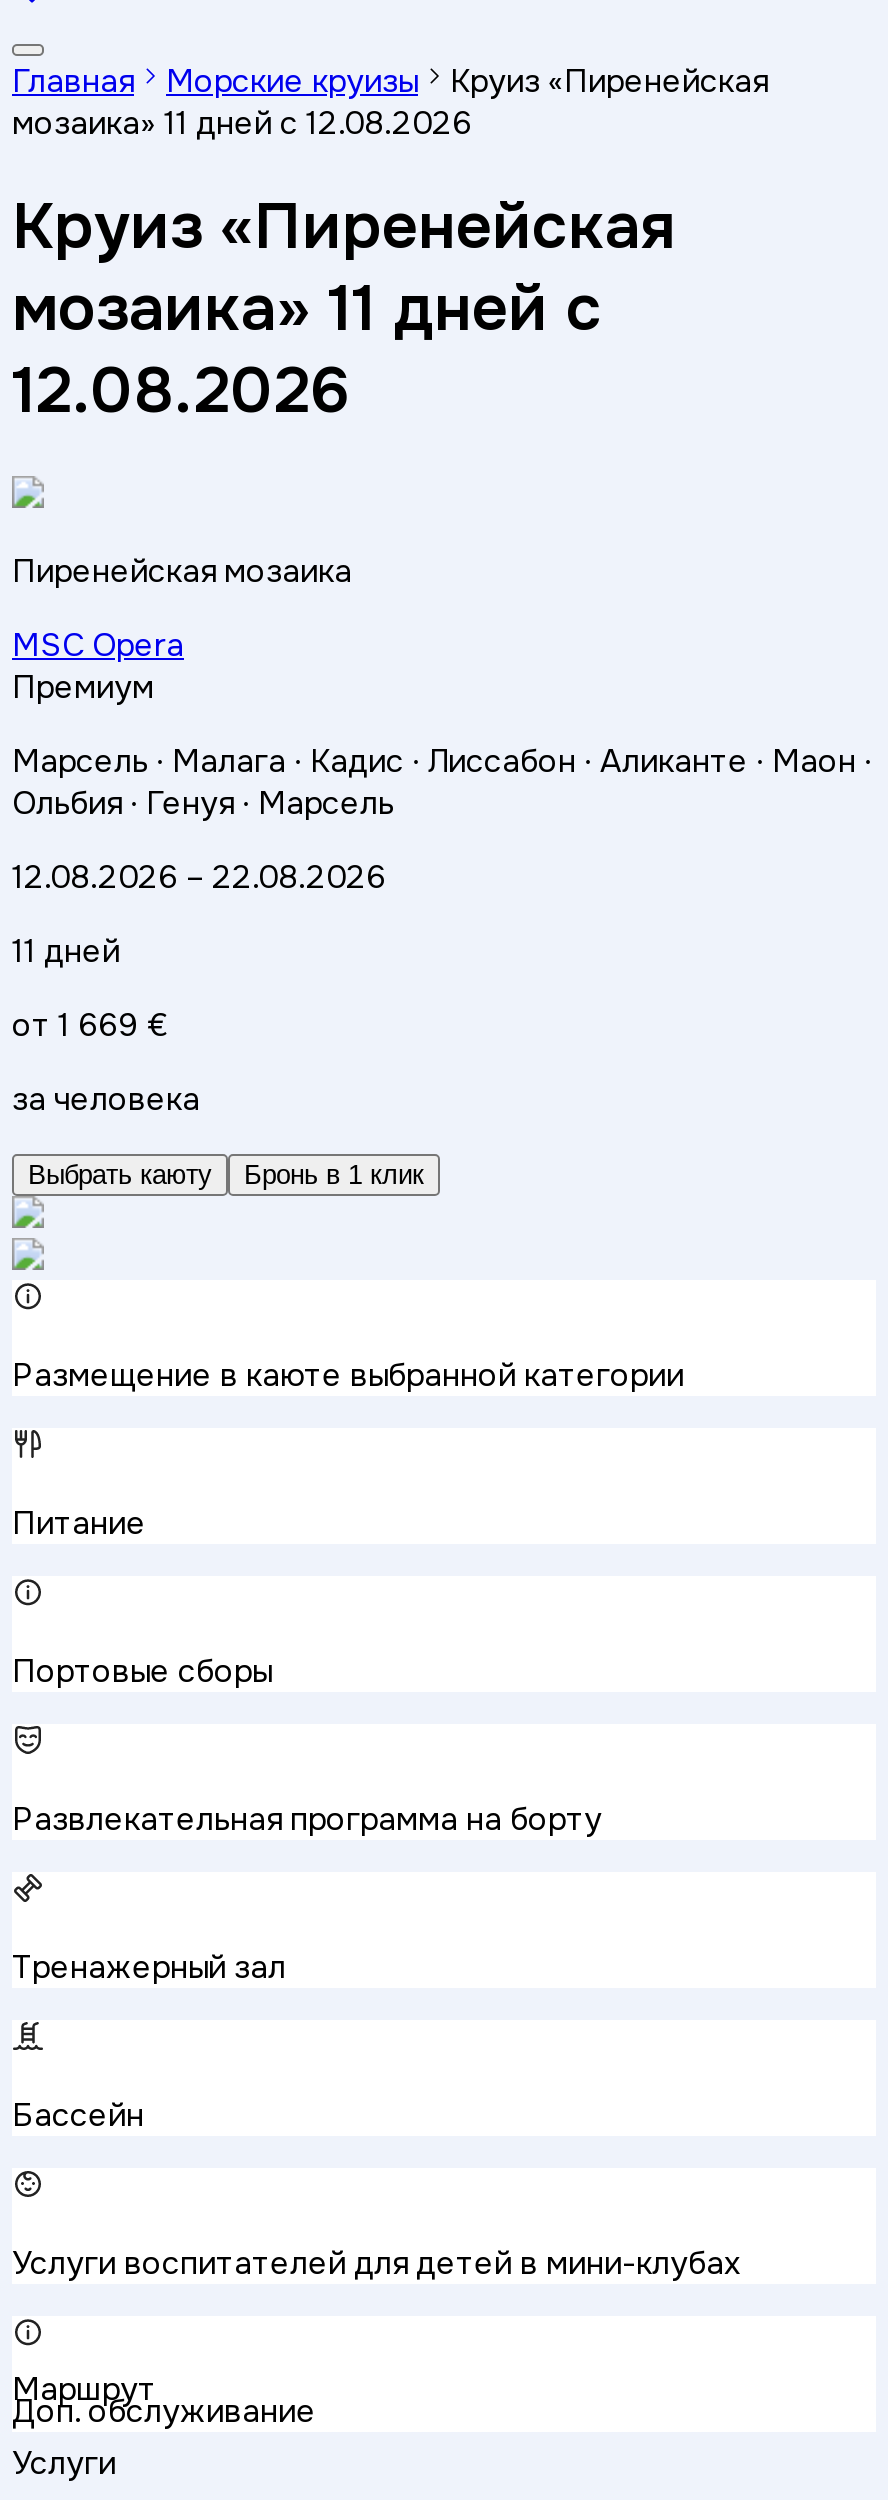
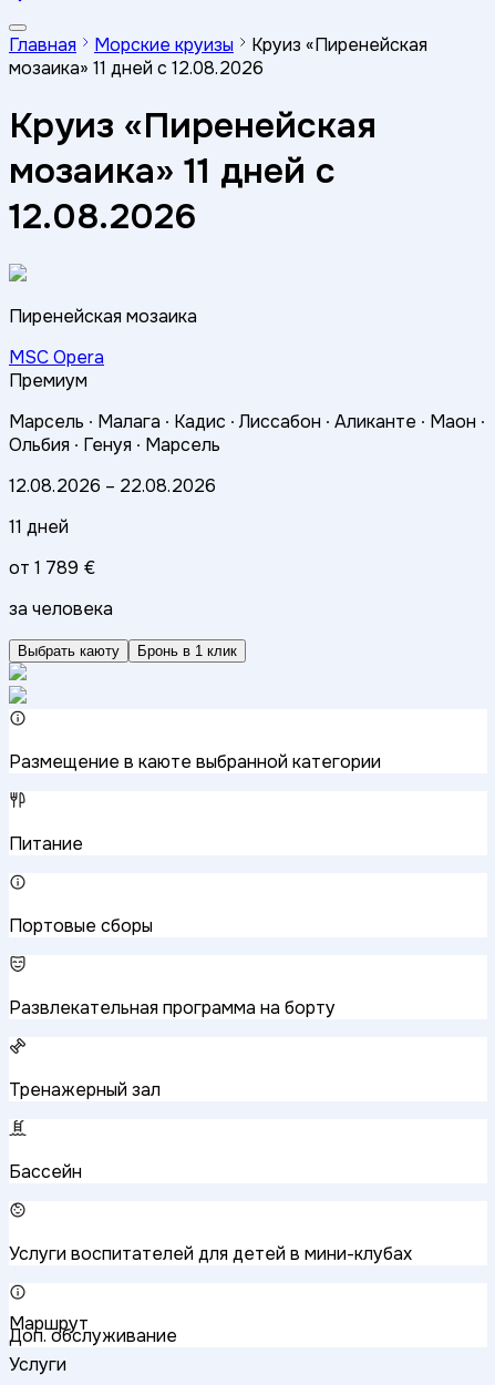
- от 1 669 €
+ от 1 789 €
